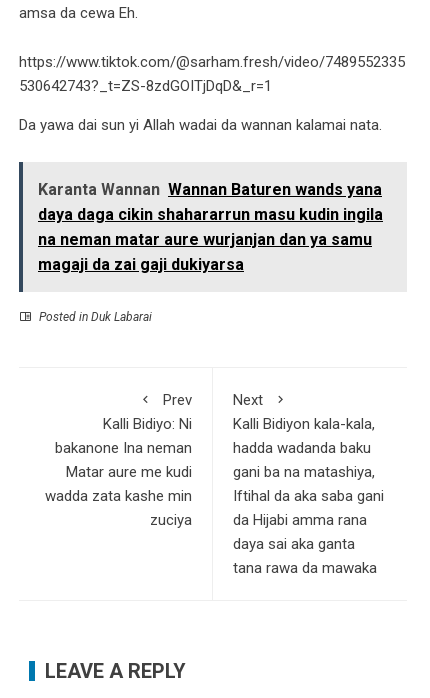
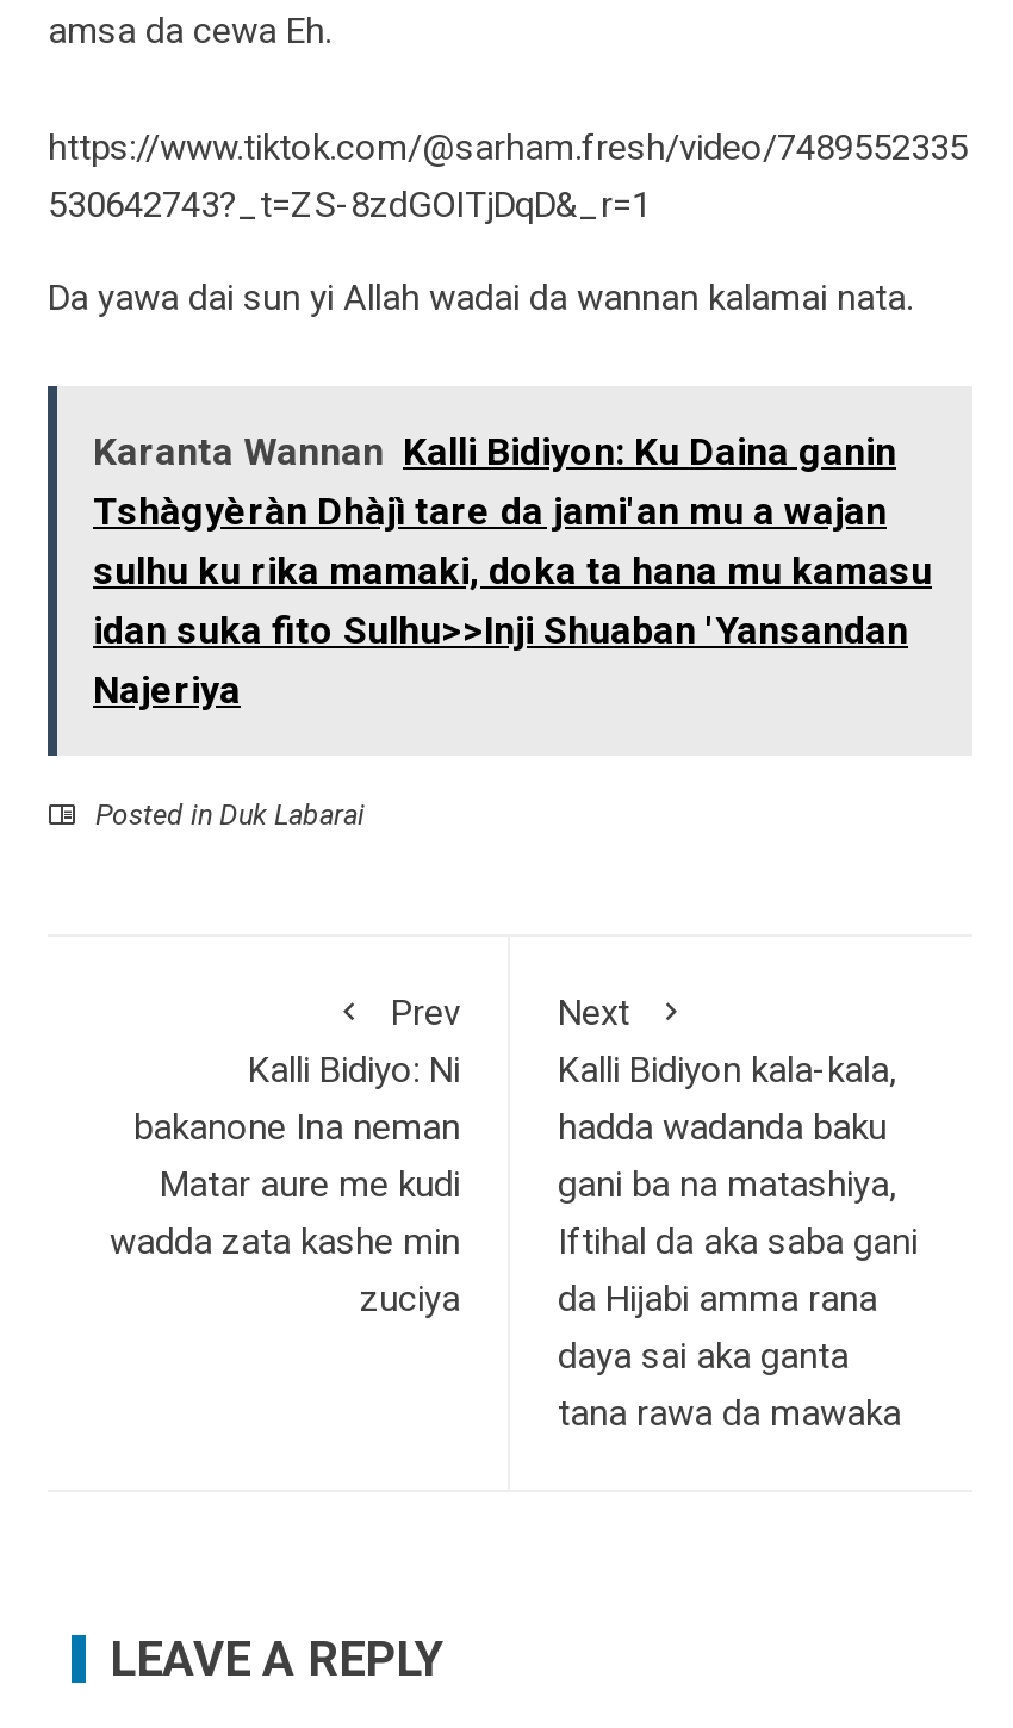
- Karanta Wannan Wannan Baturen wands yana
- daya daga cikin shahararrun masu kudin ingila
- na neman matar aure wurjanjan dan ya samu
- magaji da zai gaji dukiyarsa
+ Karanta Wannan Kalli Bidiyon: Ku Daina ganin
+ Tshàgyèràn Dhàjì tare da jami'an mu a wajan
+ sulhu ku rika mamaki, doka ta hana mu kamasu
+ idan suka fito Sulhu>>Inji Shuaban 'Yansandan
+ Najeriya
